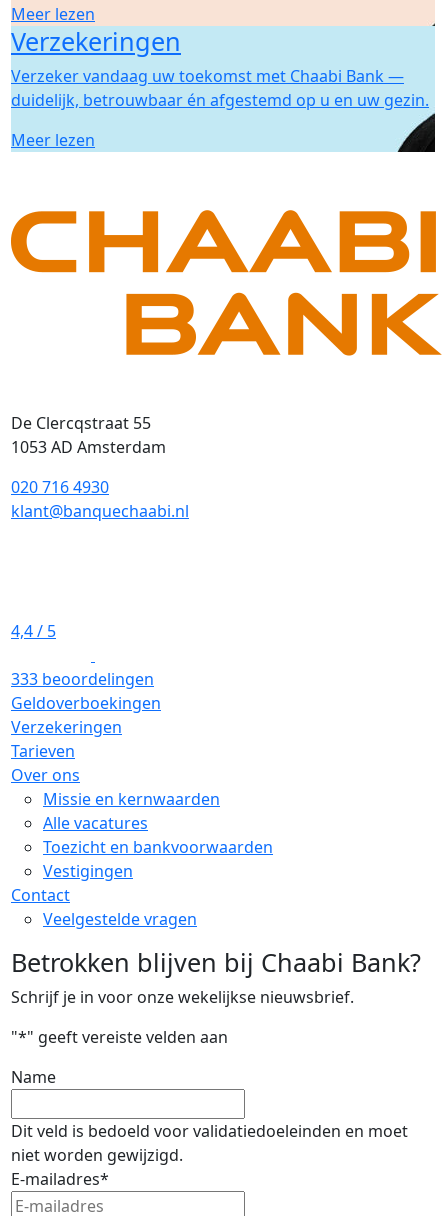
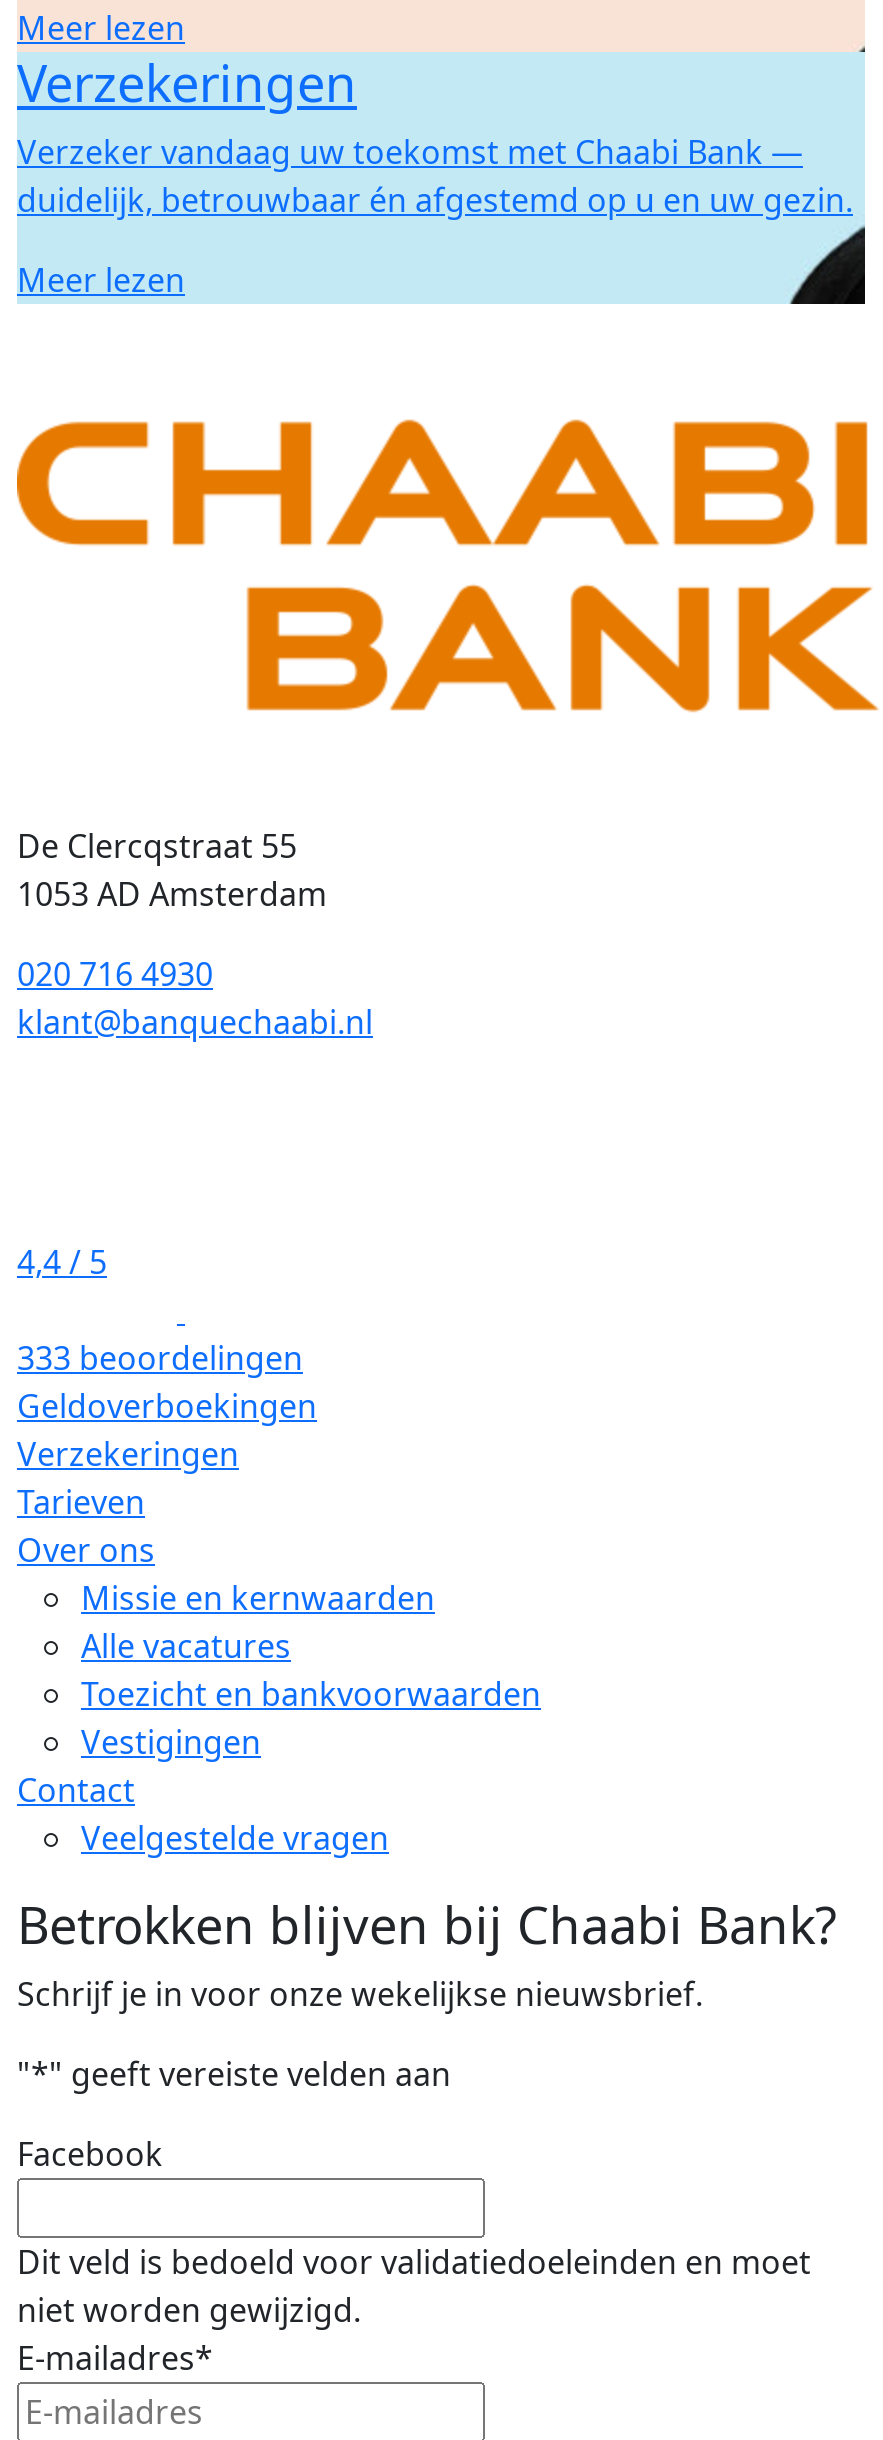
- Name
+ Facebook
